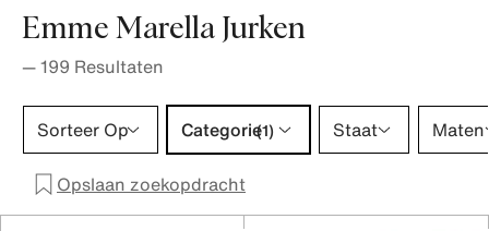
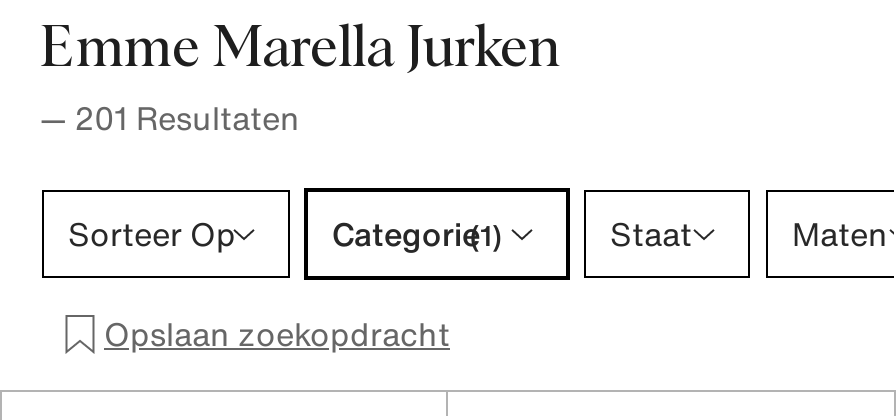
- — 199 Resultaten
+ — 201 Resultaten
